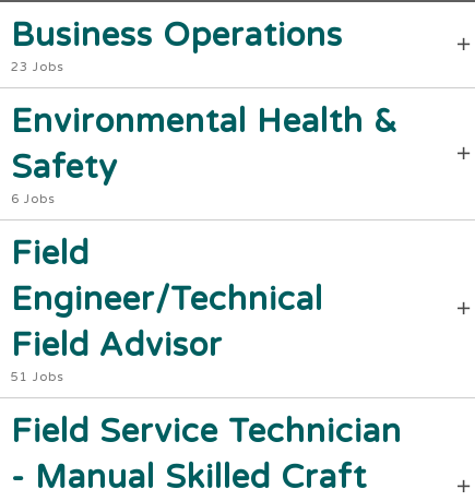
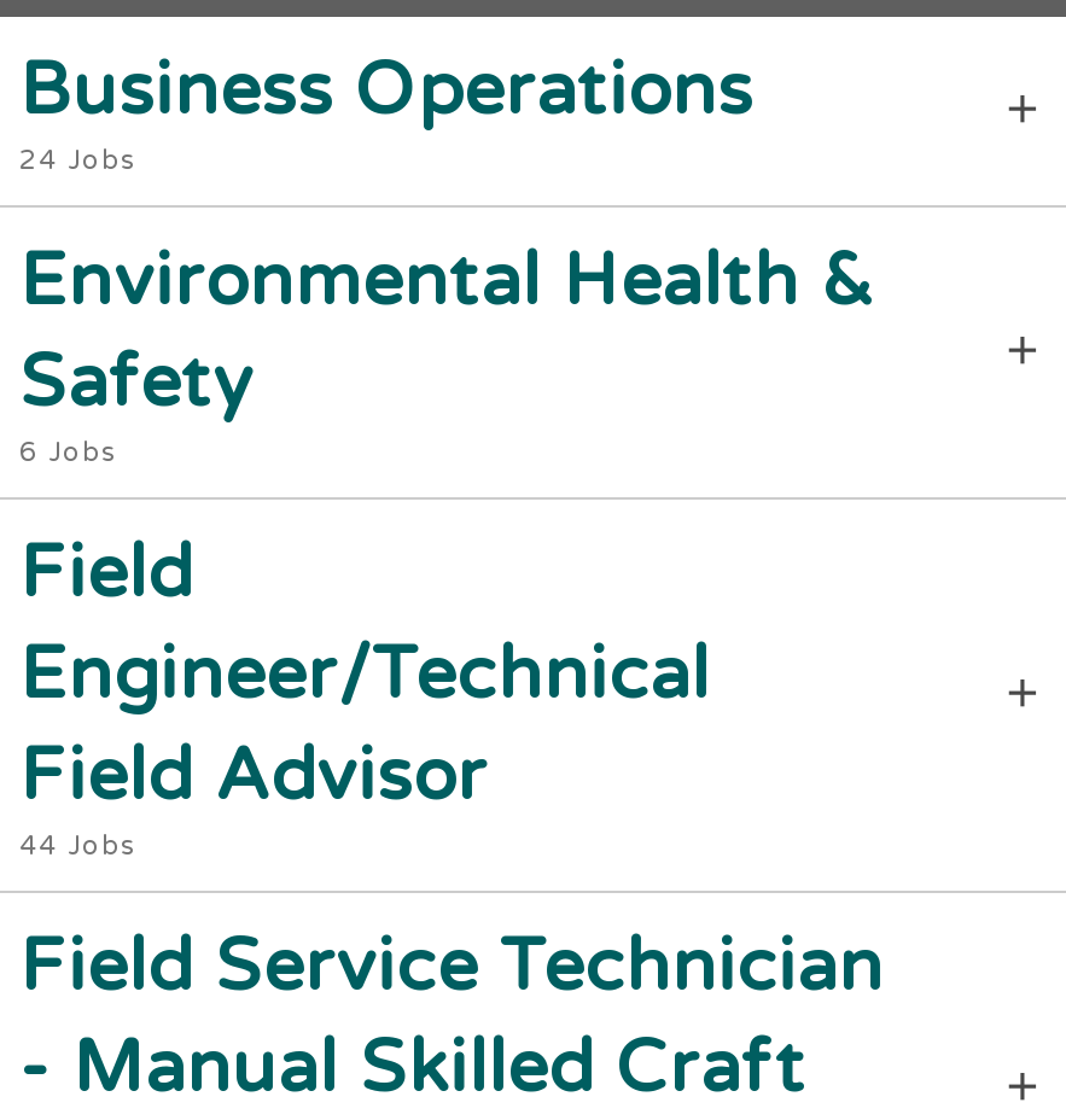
- 23 Jobs
+ 24 Jobs

- 51 Jobs
+ 44 Jobs
